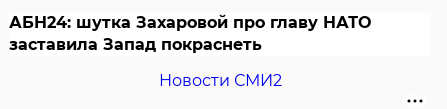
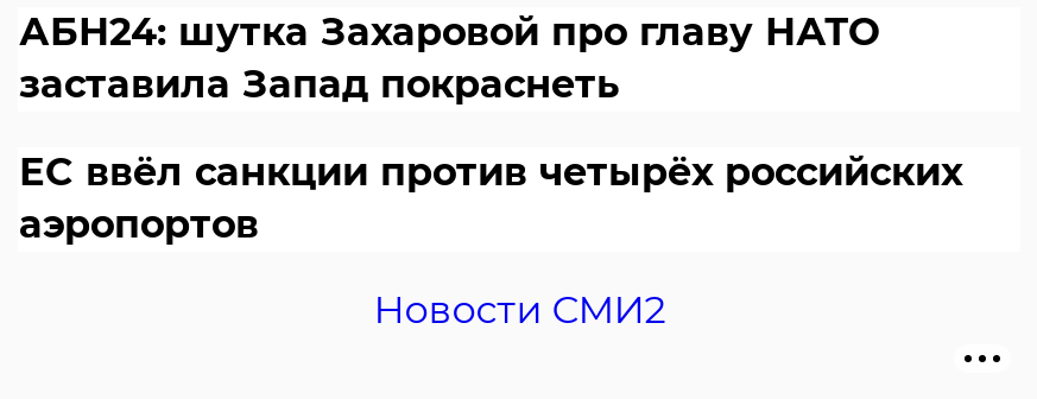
+ ЕС ввёл санкции против четырёх российских
+ аэропортов
